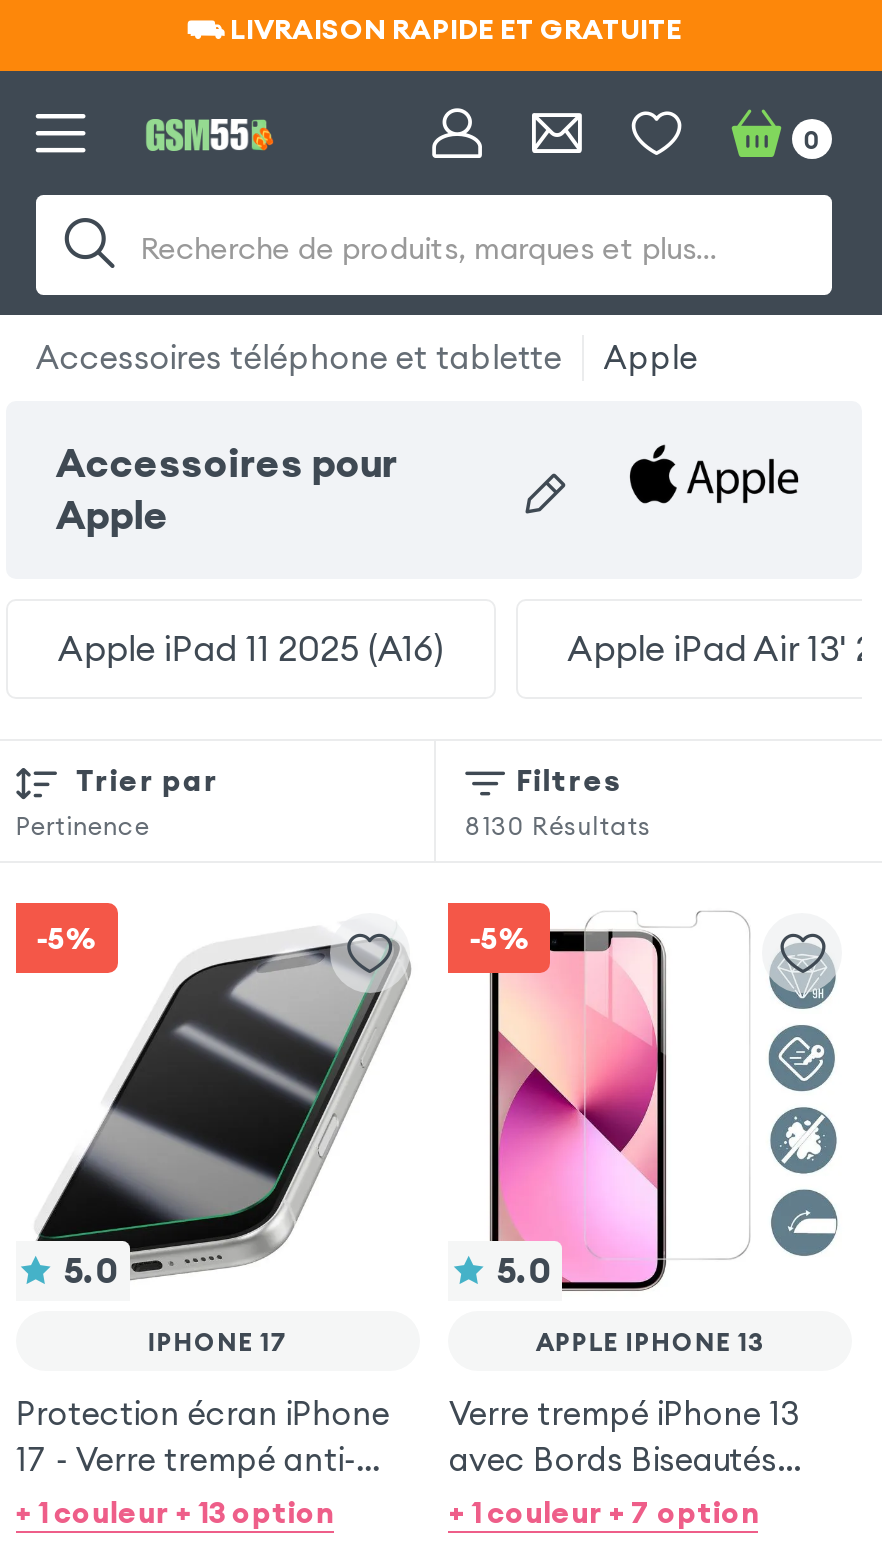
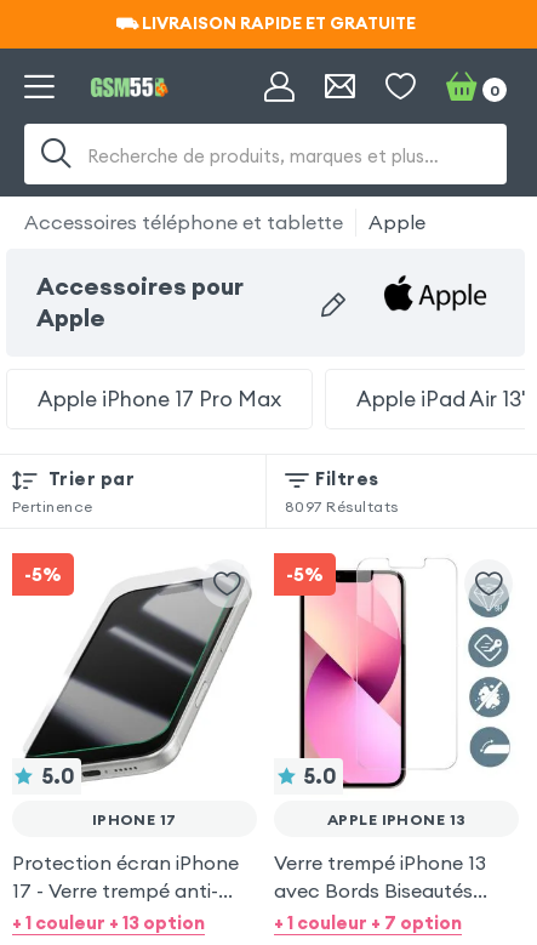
- Apple iPad 11 2025 (A16)
+ Apple iPhone 17 Pro Max

- 8130 Résultats
+ 8097 Résultats
